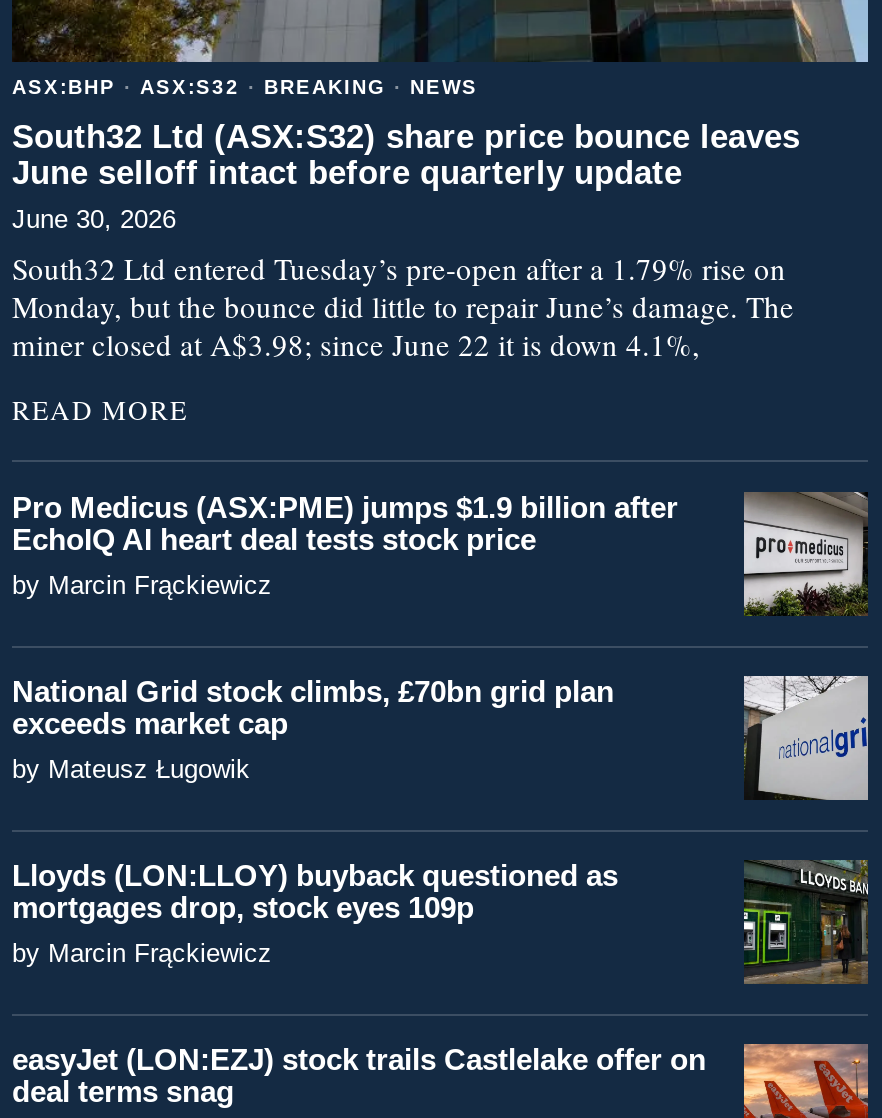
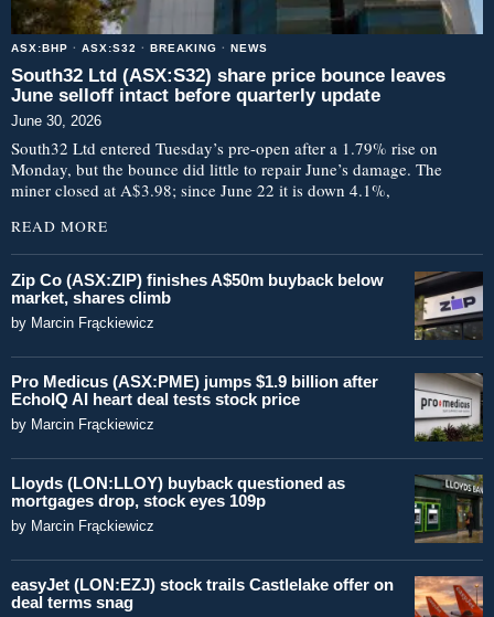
+ [image]
+ Zip Co (ASX:ZIP) finishes A$50m buyback below
+ market, shares climb
+ by Marcin Frąckiewicz

moved down: [image] | Pro Medicus (ASX:PME) jumps $1.9 billion after | EchoIQ AI heart deal tests stock price | by Marcin Frąckiewicz

- National Grid stock climbs, £70bn grid plan
- exceeds market cap
- by Mateusz Ługowik

- [image]
